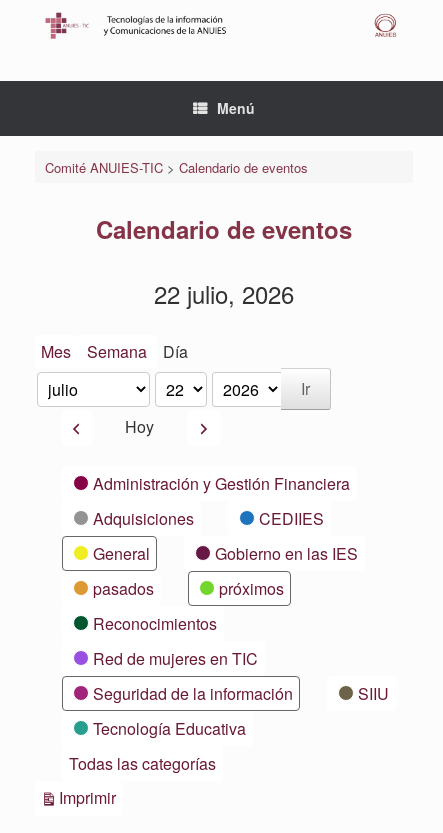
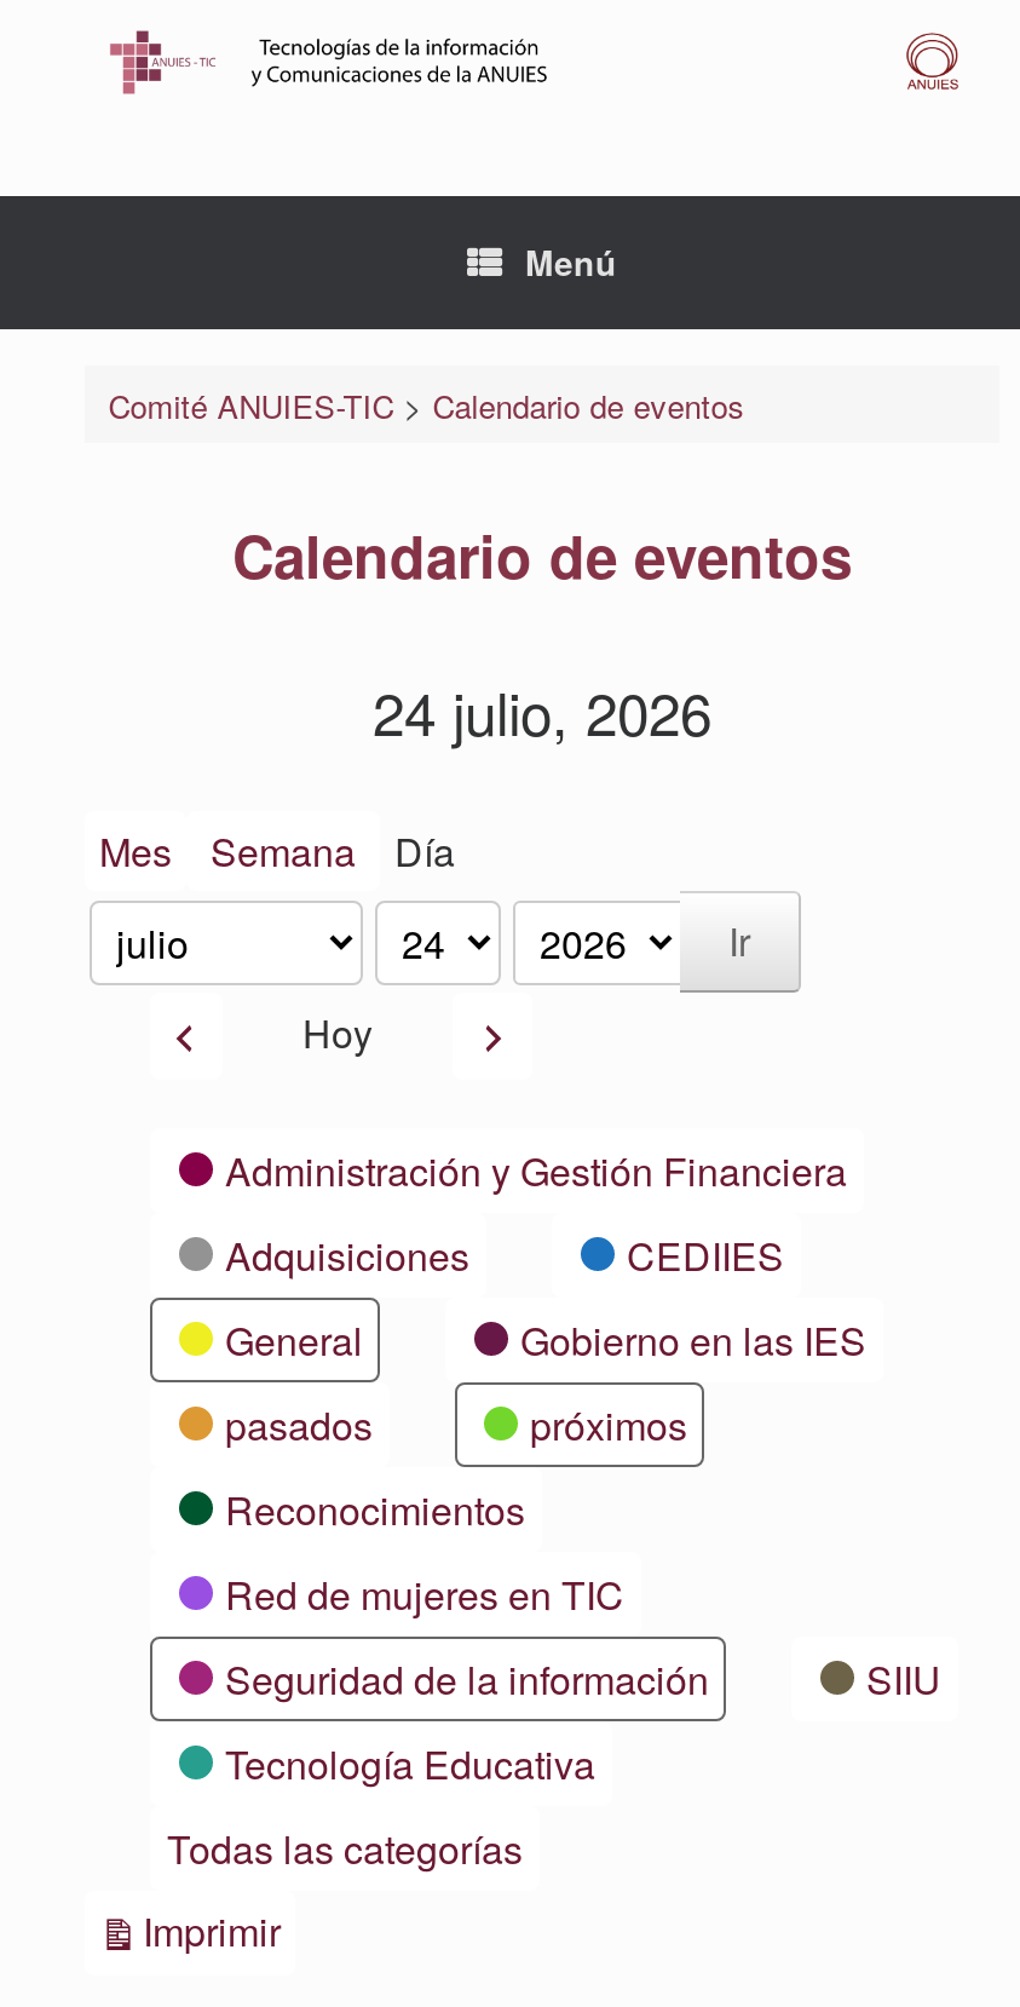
- 22 julio, 2026
+ 24 julio, 2026
